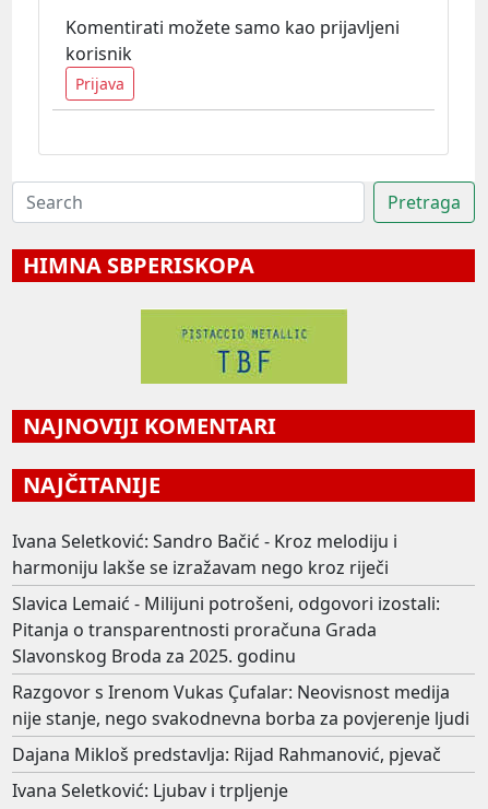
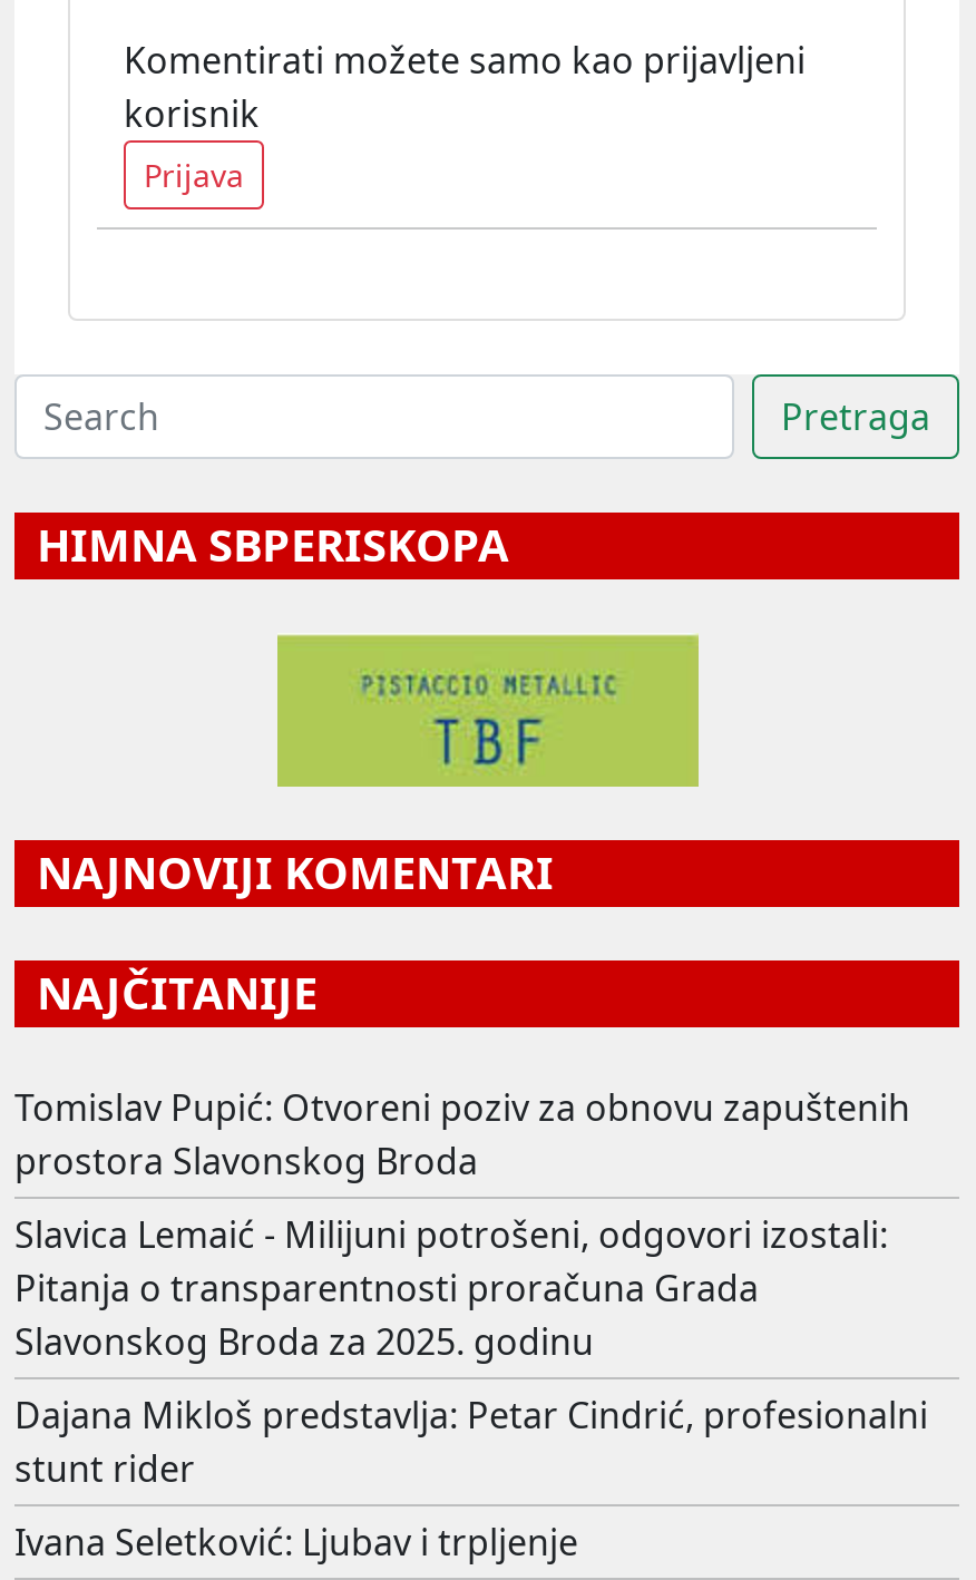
- Ivana Seletković: Sandro Bačić - Kroz melodiju i
- harmoniju lakše se izražavam nego kroz riječi
+ Tomislav Pupić: Otvoreni poziv za obnovu zapuštenih
+ prostora Slavonskog Broda

- Razgovor s Irenom Vukas Çufalar: Neovisnost medija
- nije stanje, nego svakodnevna borba za povjerenje ljudi
- Dajana Mikloš predstavlja: Rijad Rahmanović, pjevač
+ Dajana Mikloš predstavlja: Petar Cindrić, profesionalni
+ stunt rider
